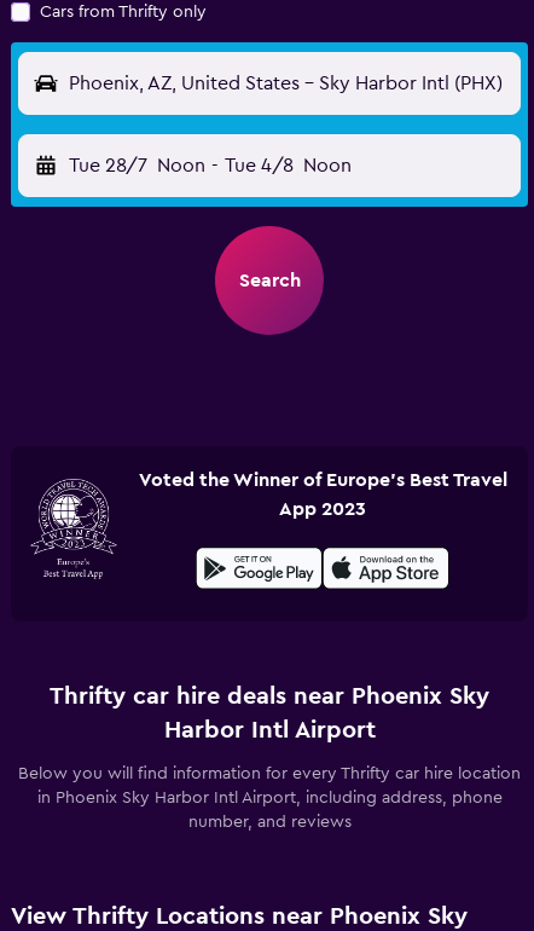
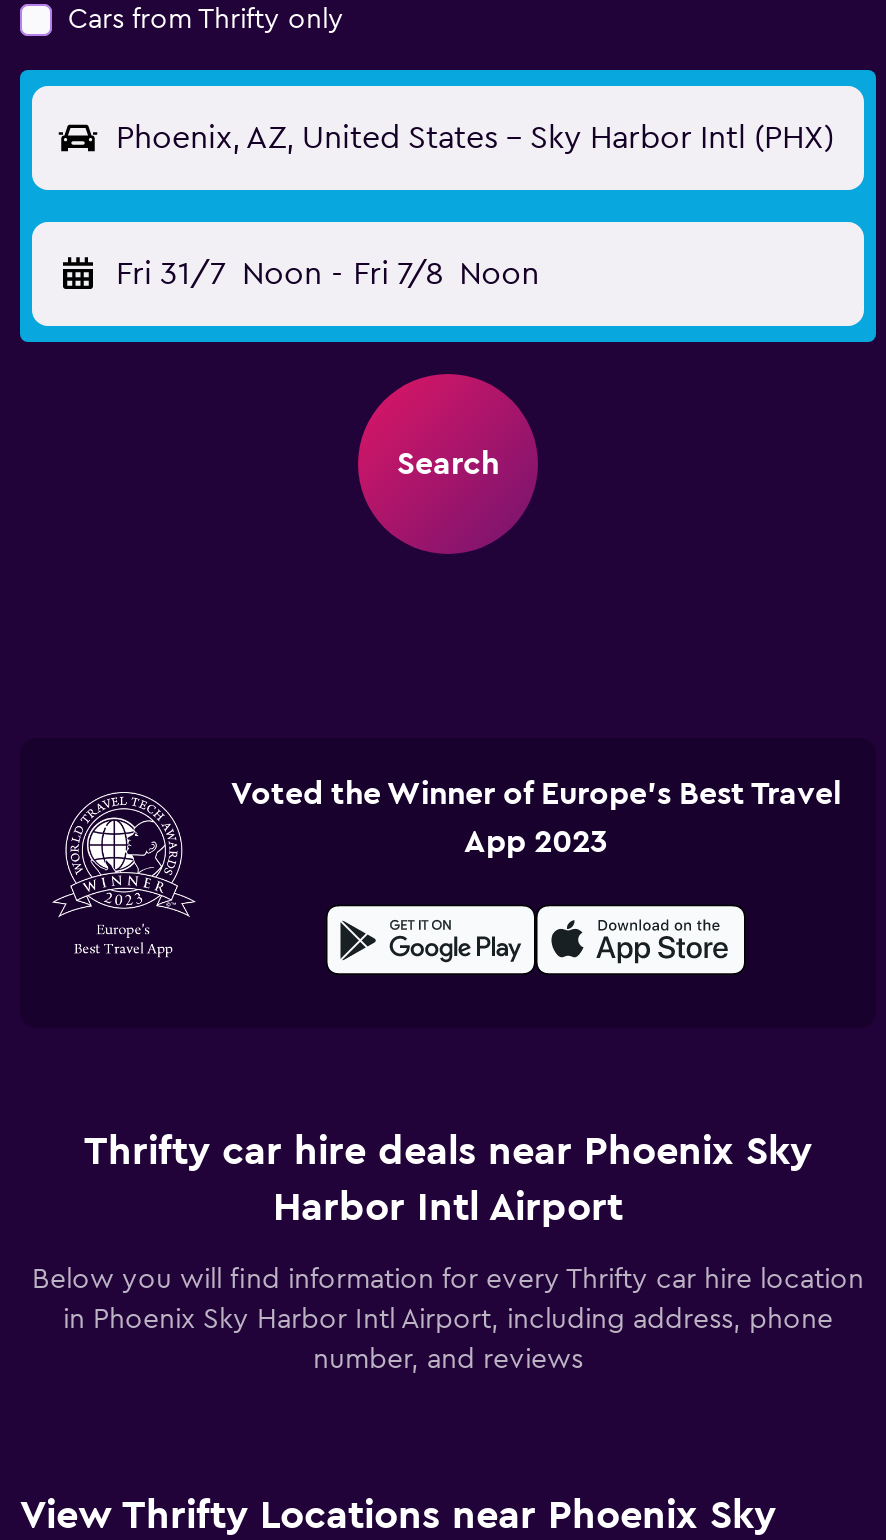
- Tue 28/7 Noon - Tue 4/8 Noon
+ Fri 31/7 Noon - Fri 7/8 Noon
